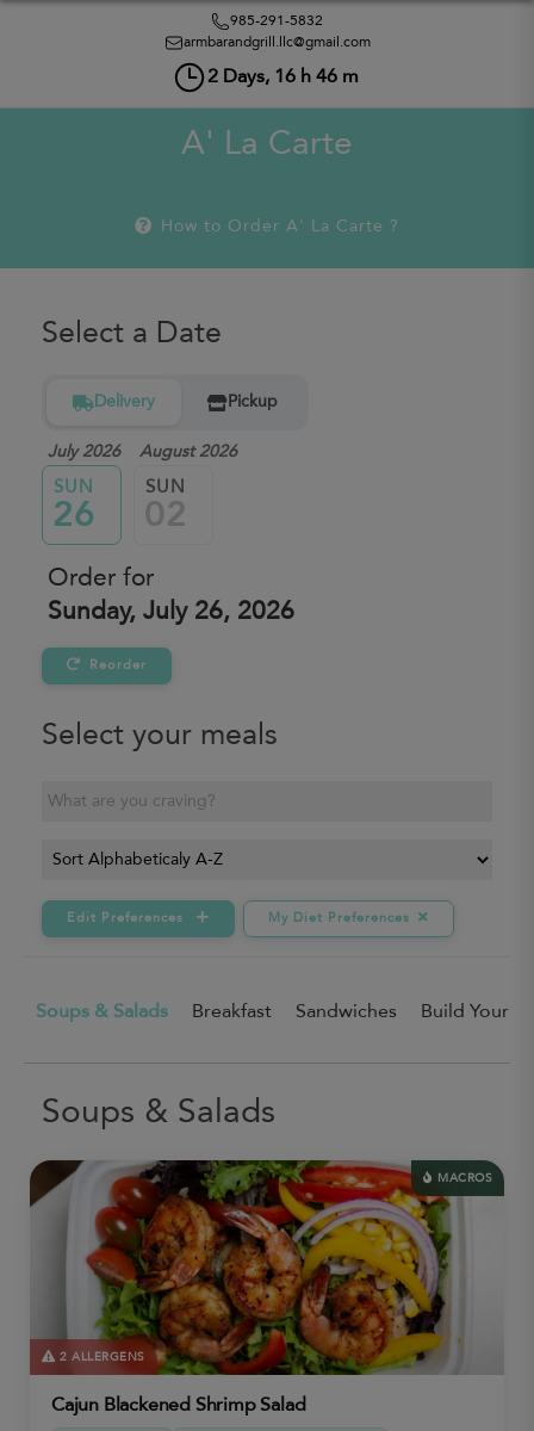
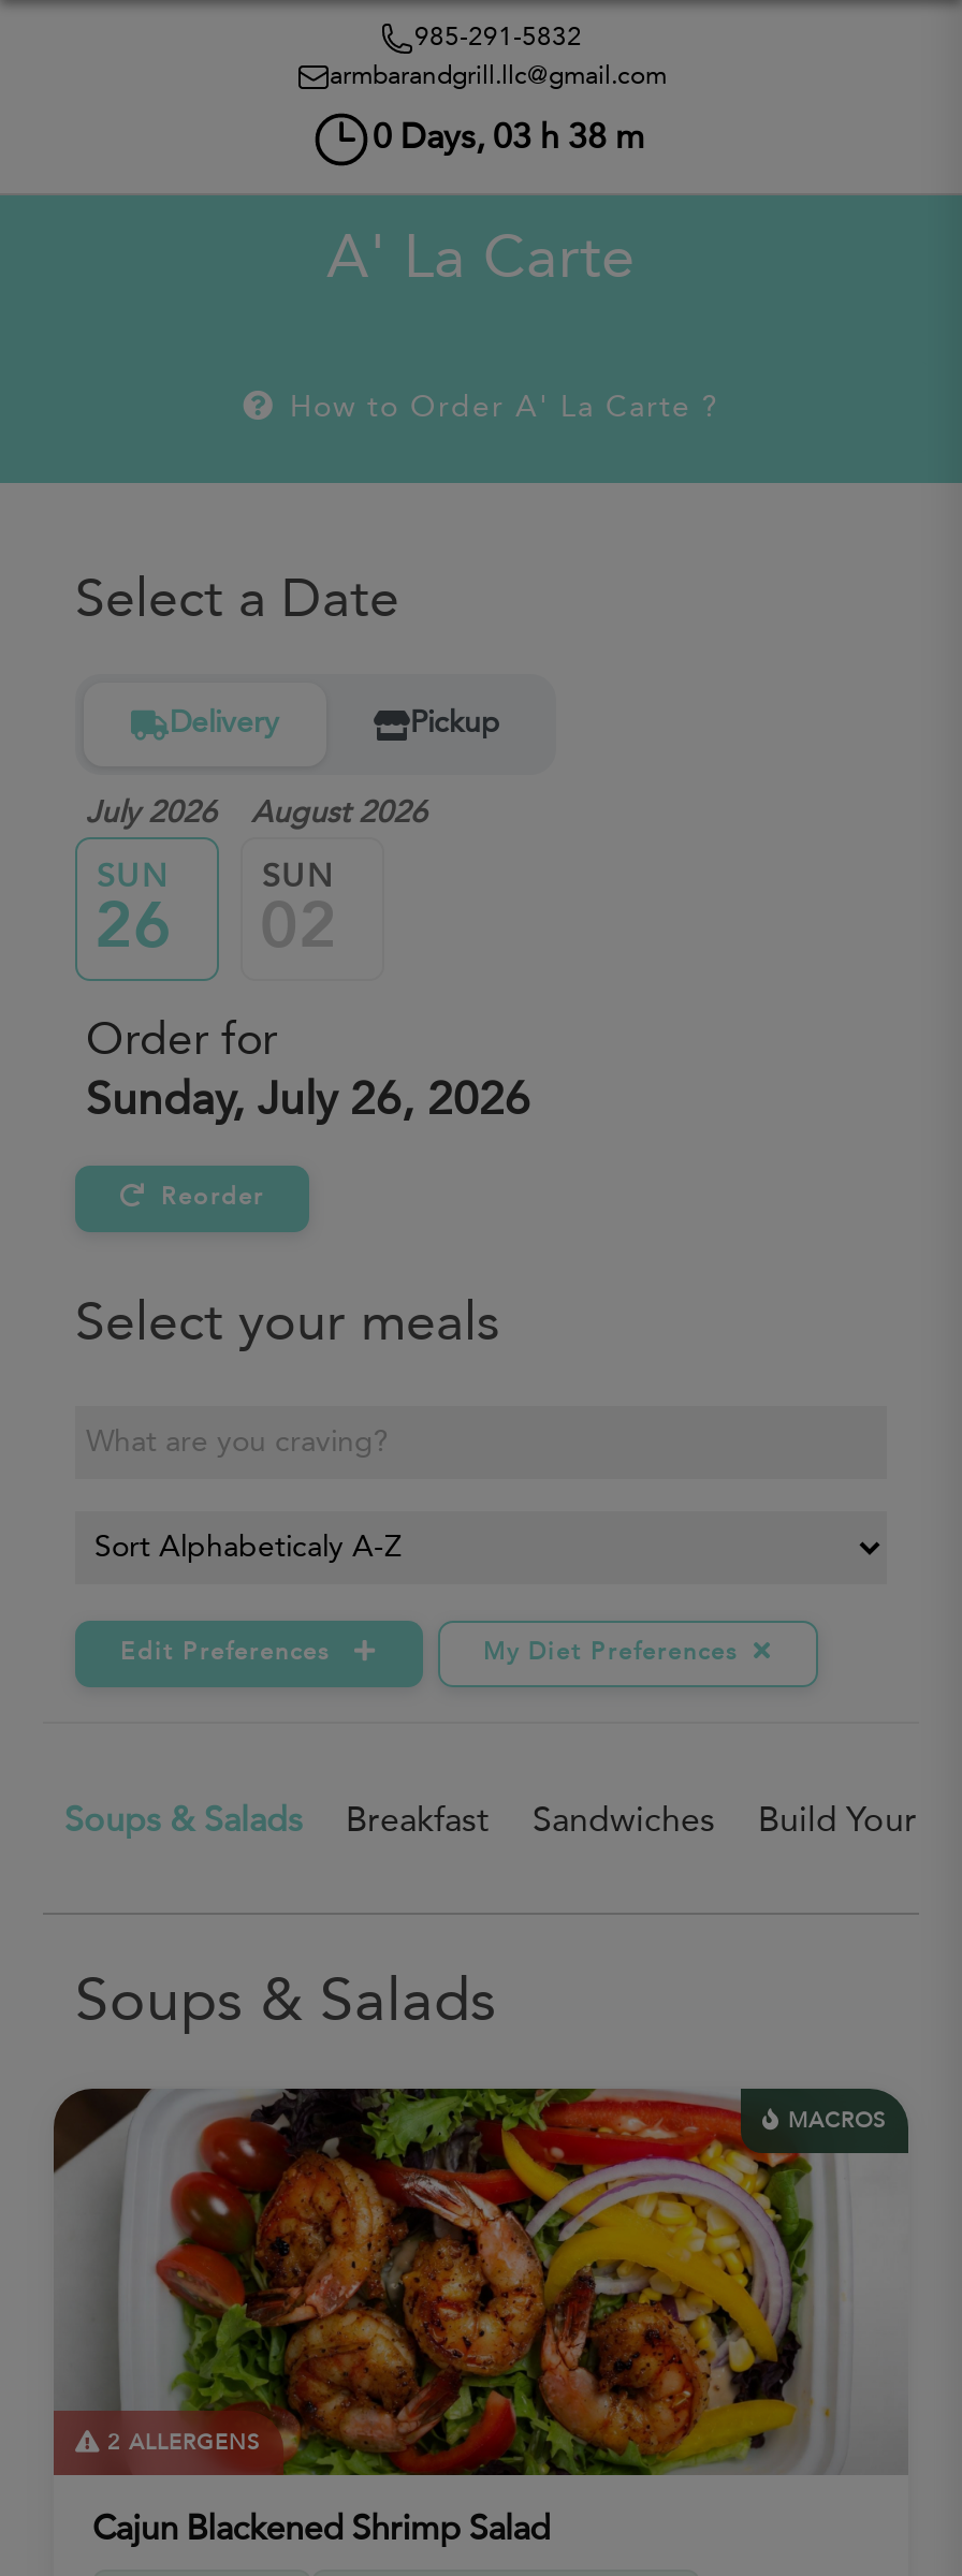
- 2 Days, 16 h 46 m
+ 0 Days, 03 h 38 m
